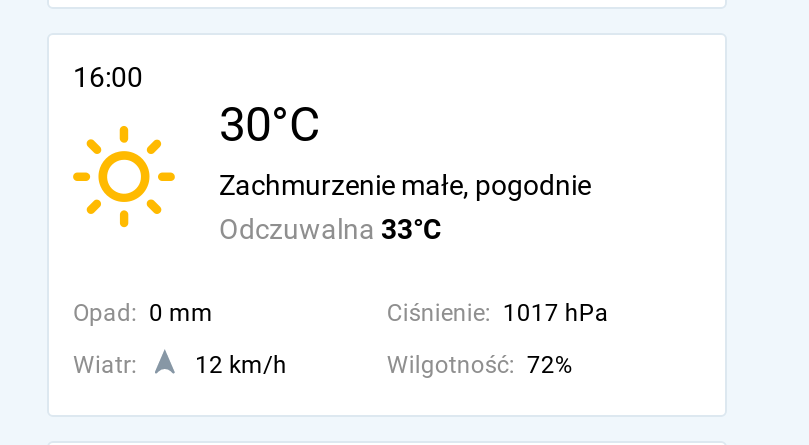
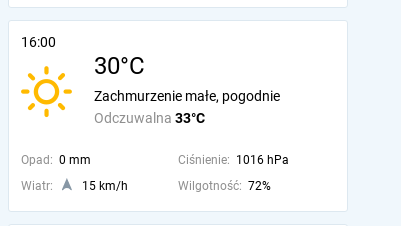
- Ciśnienie: 1017 hPa
+ Ciśnienie: 1016 hPa

- 12 km/h
+ 15 km/h
